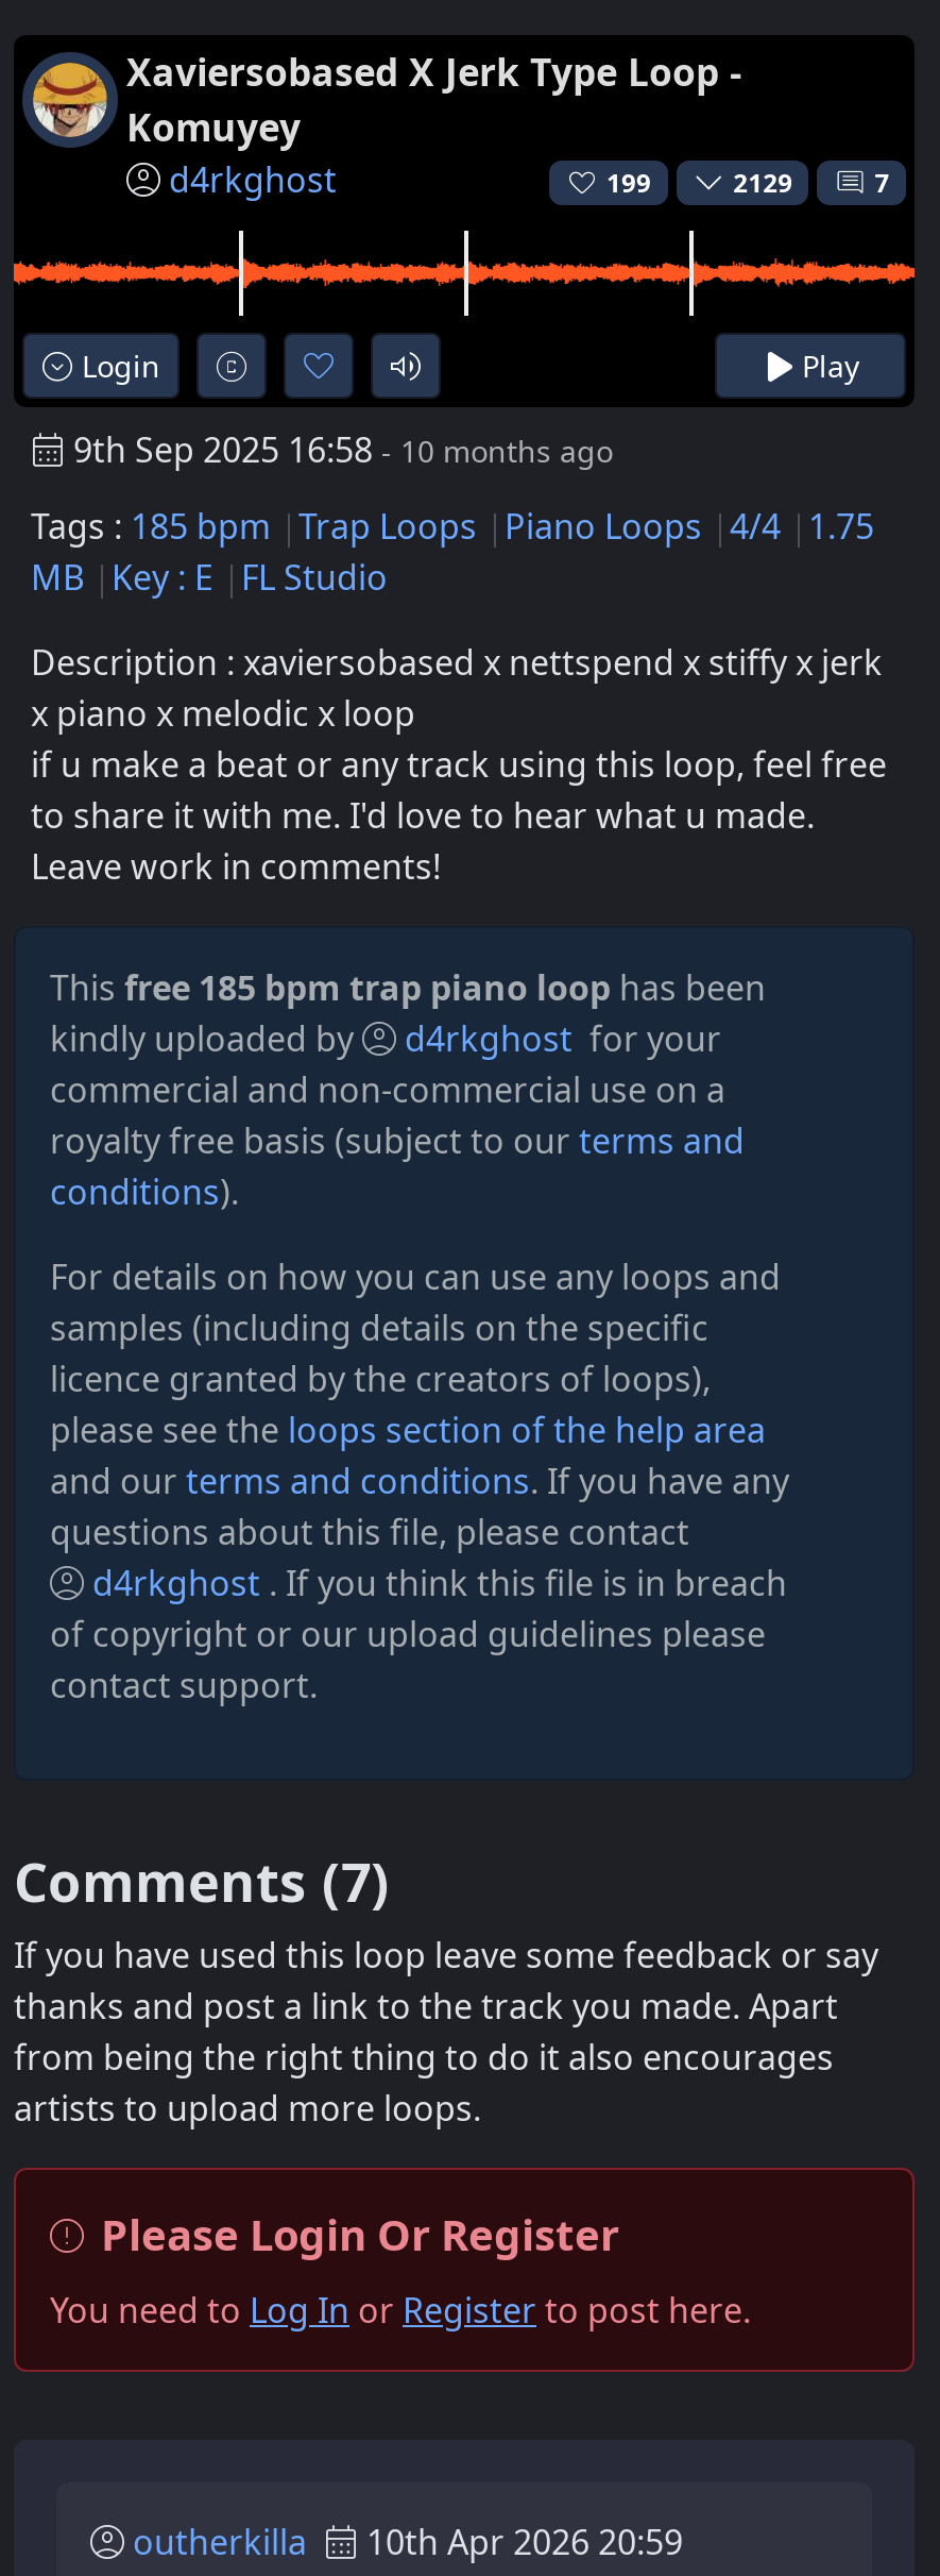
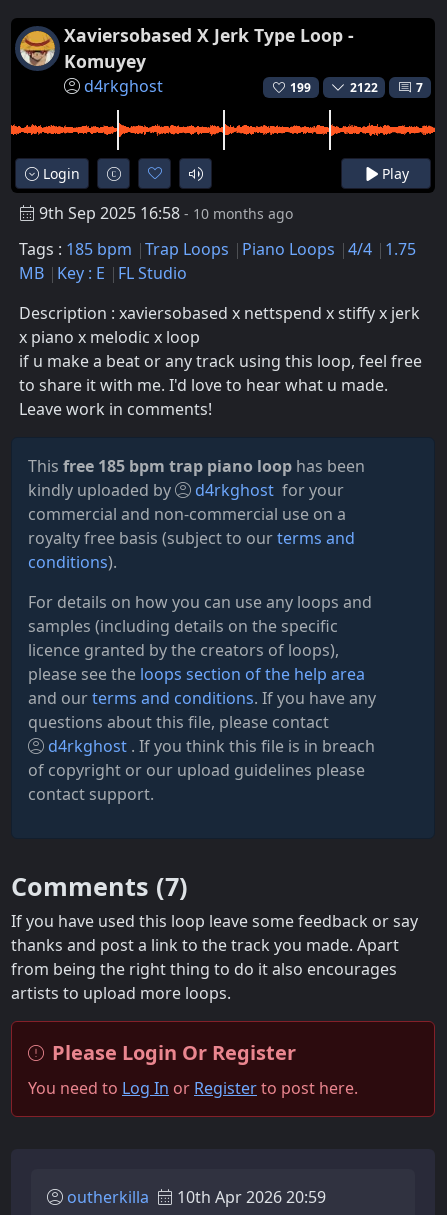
- 2129
+ 2122
